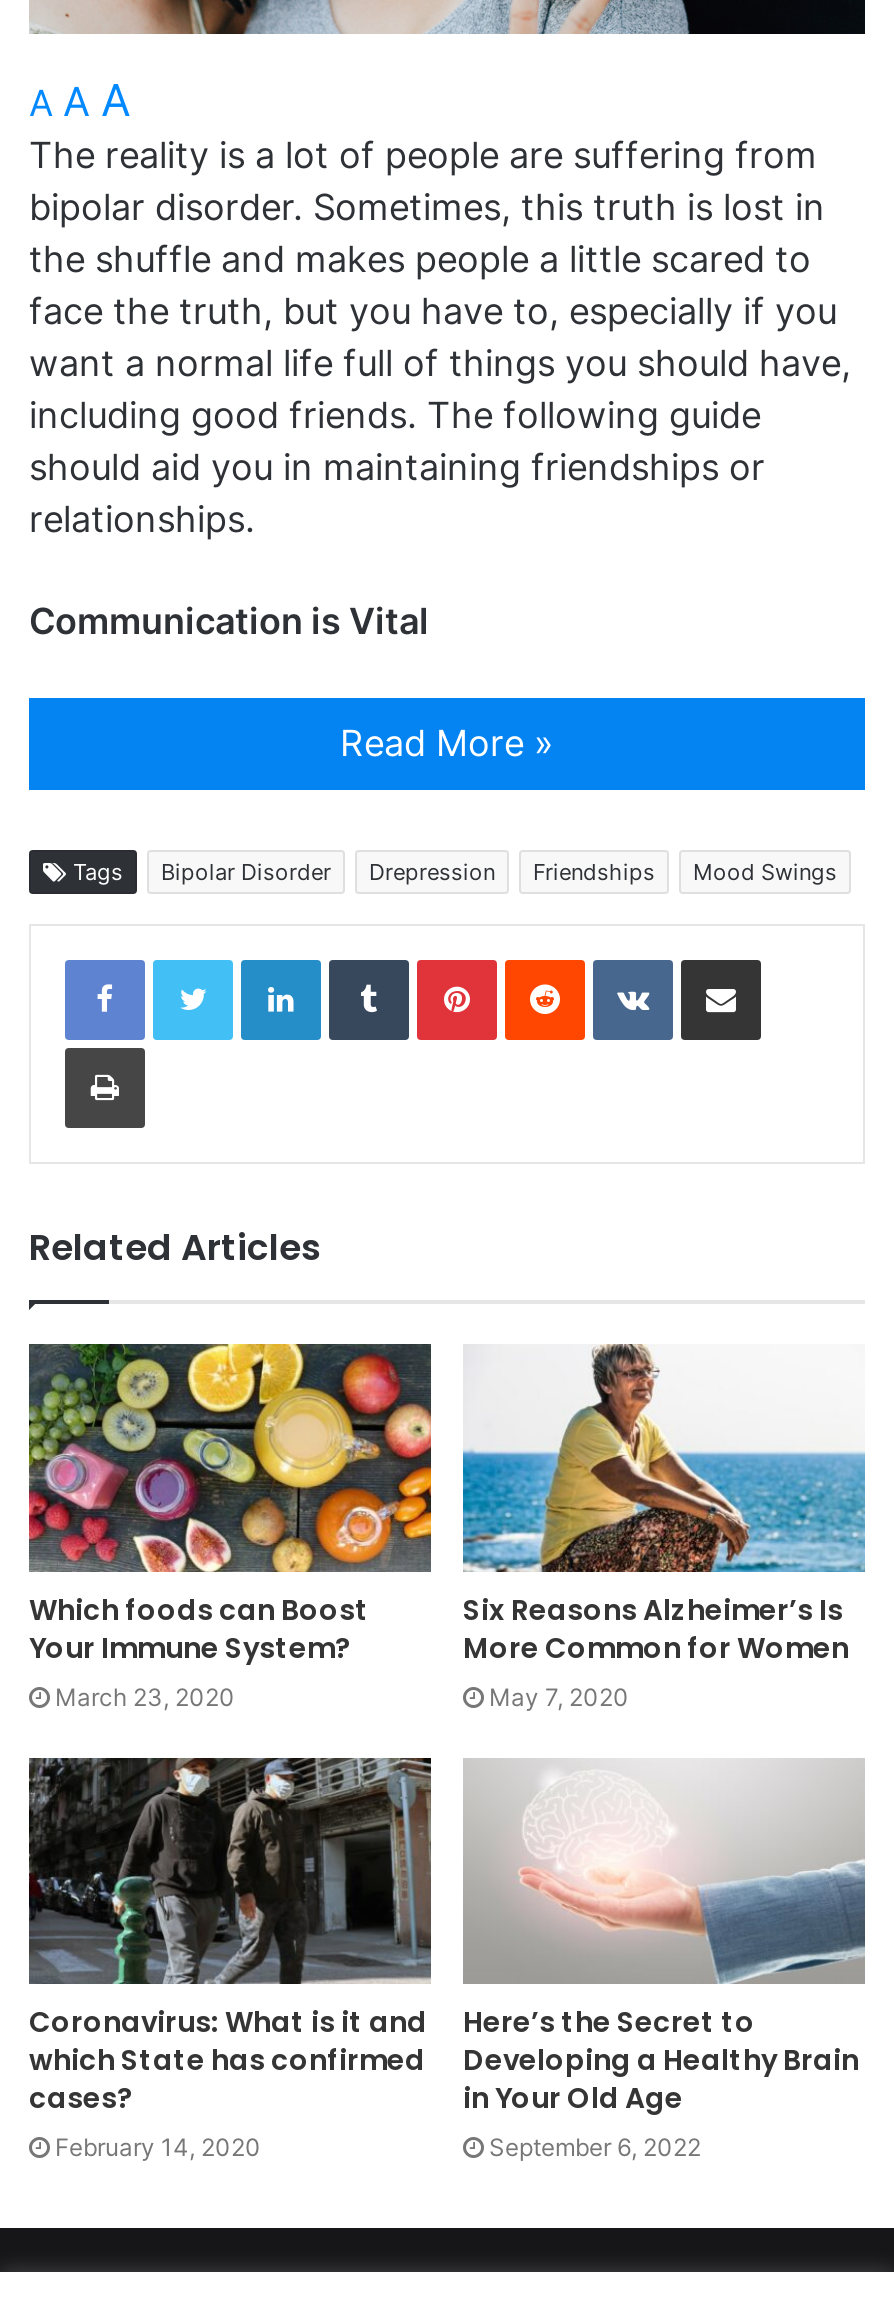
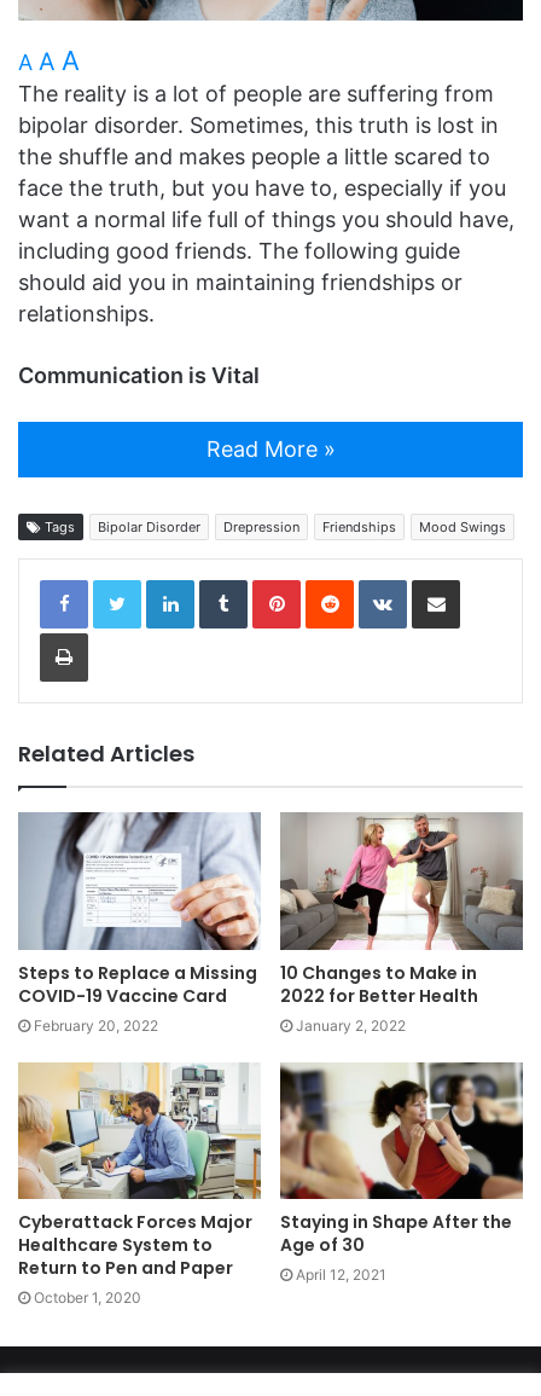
- [image]
- Which foods can Boost
- Your Immune System?
- March 23, 2020
+ [image]
+ Steps to Replace a Missing
+ COVID-19 Vaccine Card
+ February 20, 2022

- [image]
- Six Reasons Alzheimer’s Is
- More Common for Women
- May 7, 2020
+ [image]
+ 10 Changes to Make in
+ 2022 for Better Health
+ January 2, 2022

- [image]
- Coronavirus: What is it and
- which State has confirmed
- cases?
- February 14, 2020
+ [image]
+ Cyberattack Forces Major
+ Healthcare System to
+ Return to Pen and Paper
+ October 1, 2020

- [image]
- Here’s the Secret to
- Developing a Healthy Brain
- in Your Old Age
- September 6, 2022
+ [image]
+ Staying in Shape After the
+ Age of 30
+ April 12, 2021
